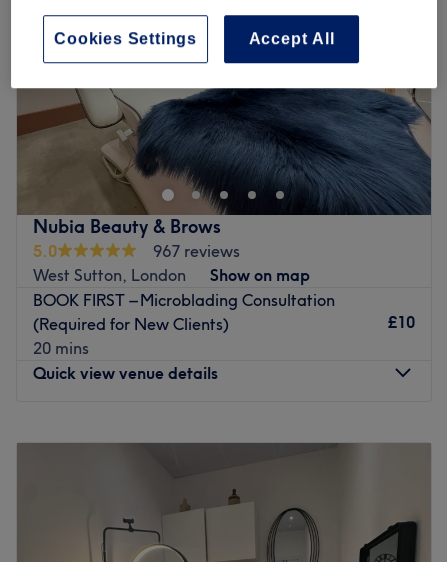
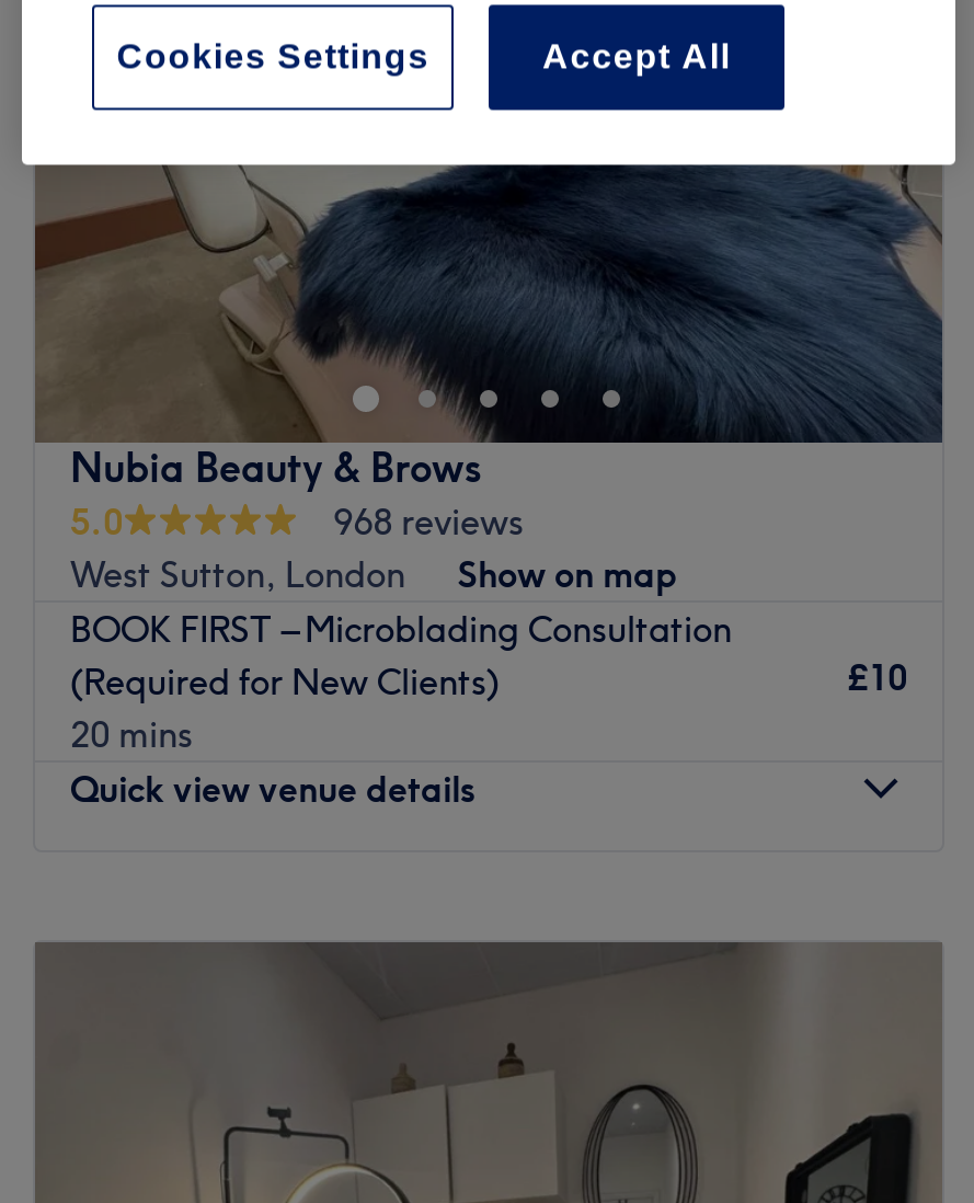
- 967 reviews
+ 968 reviews
